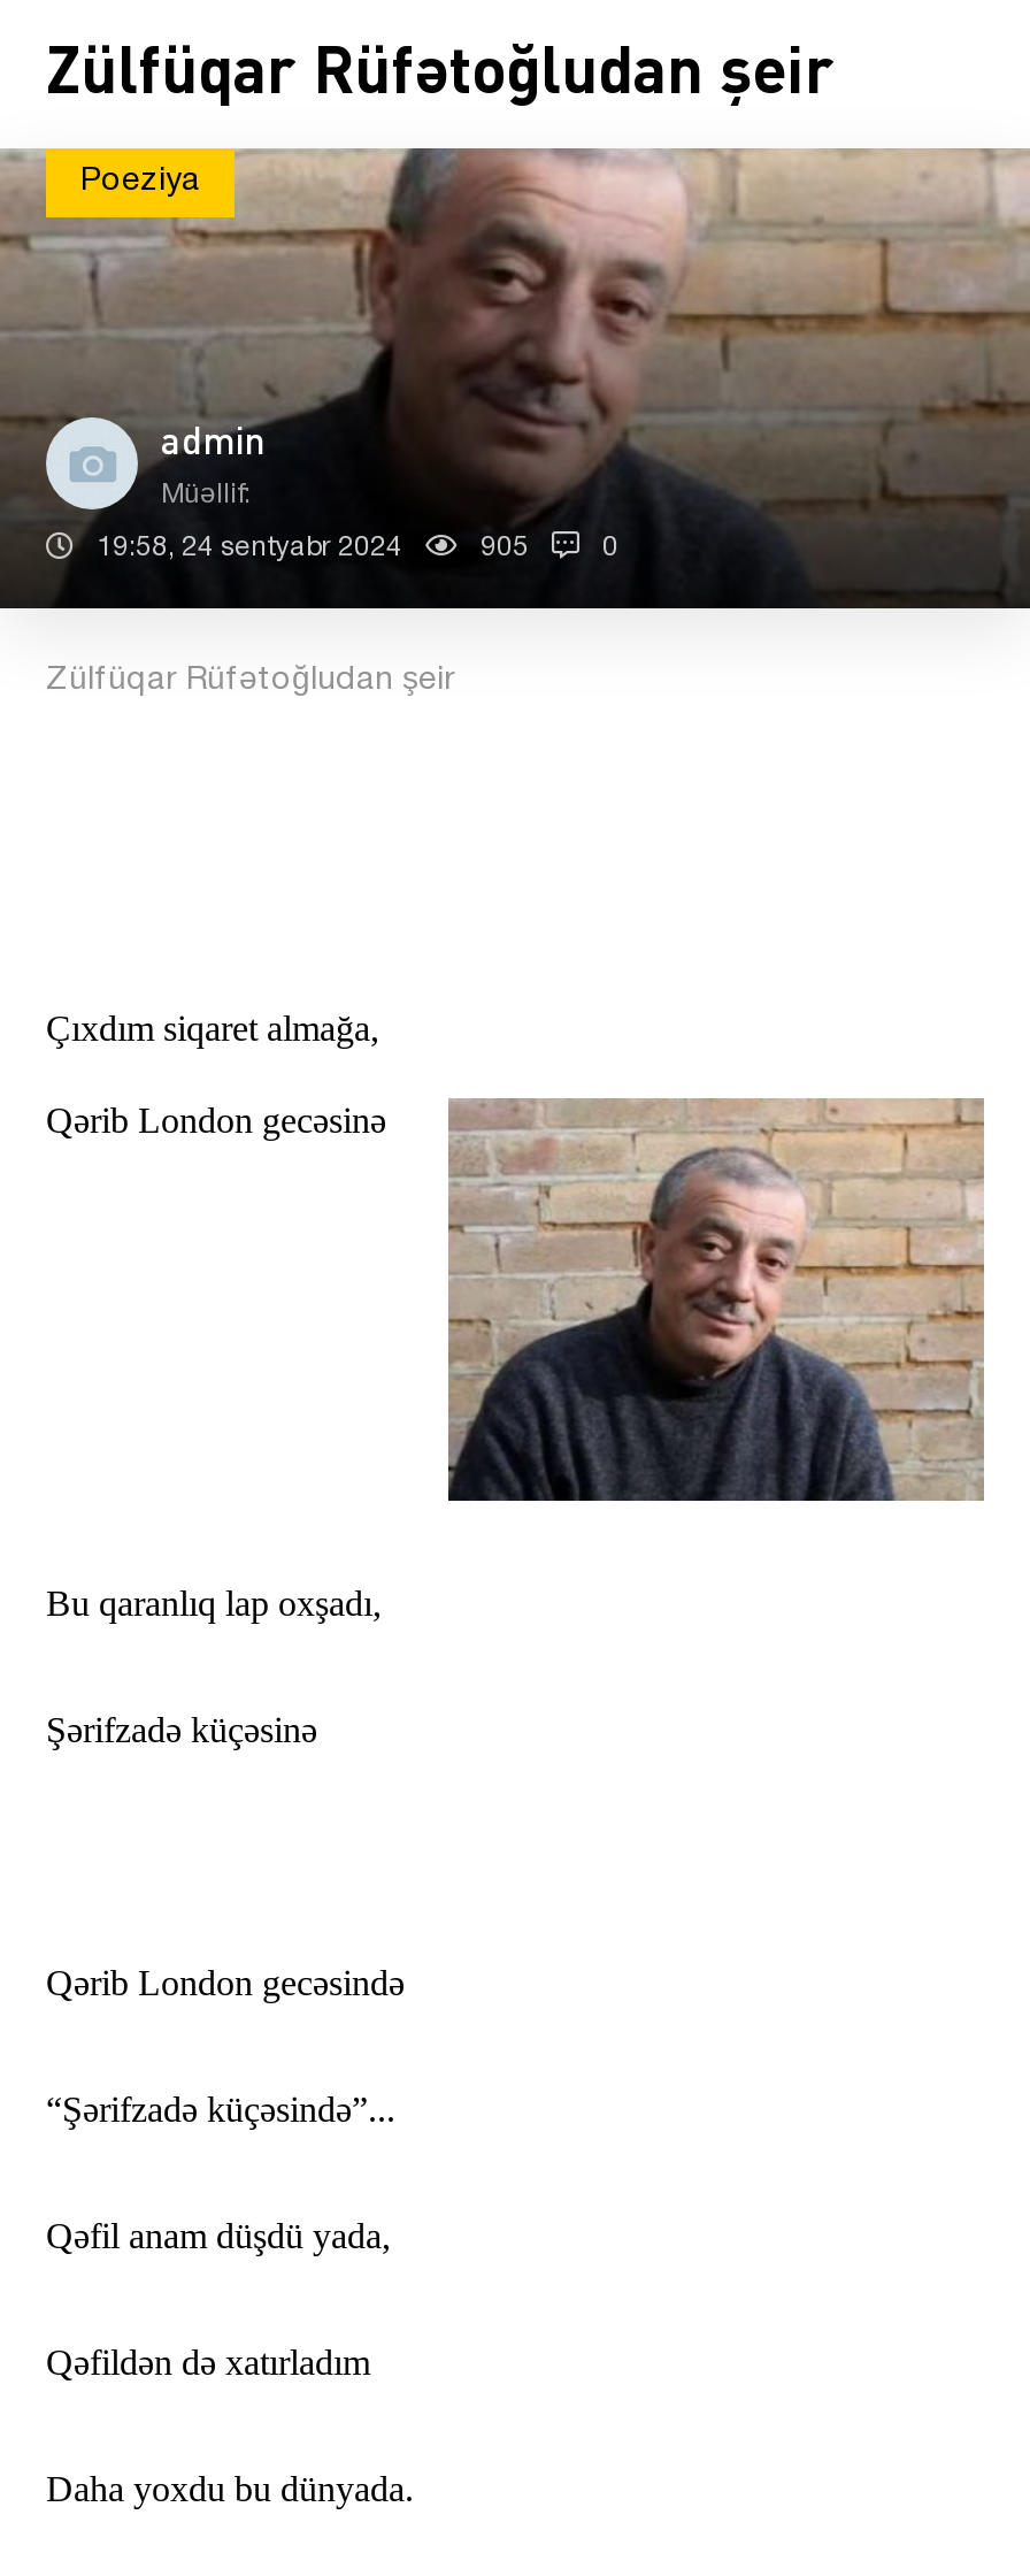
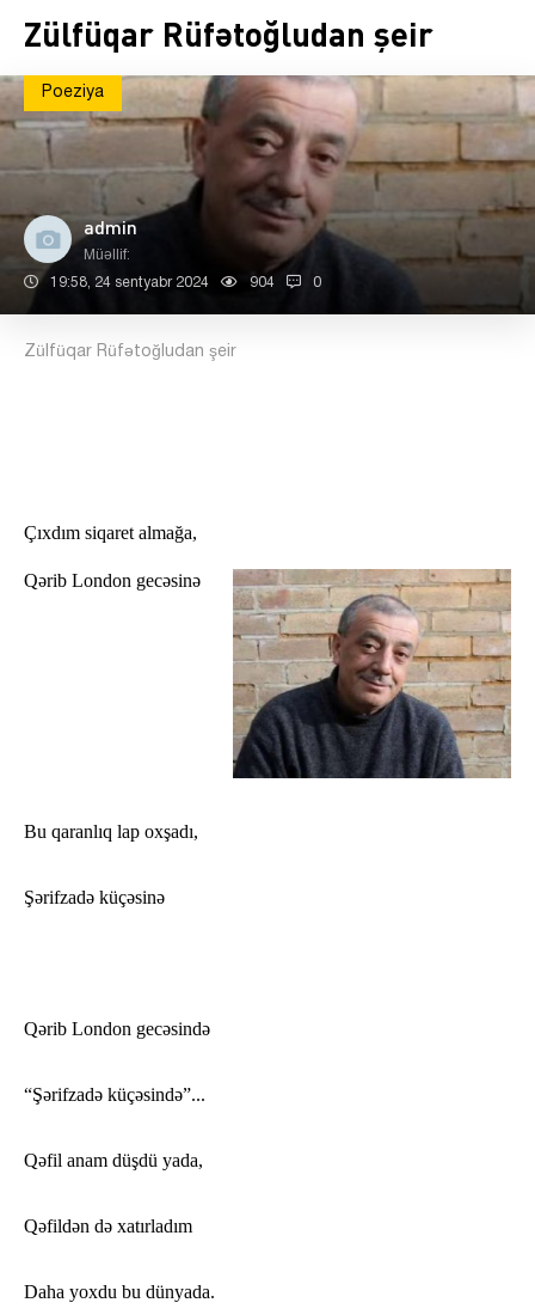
- 905
+ 904
